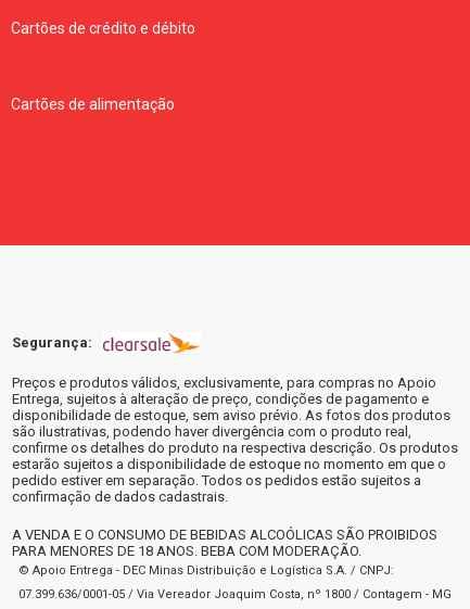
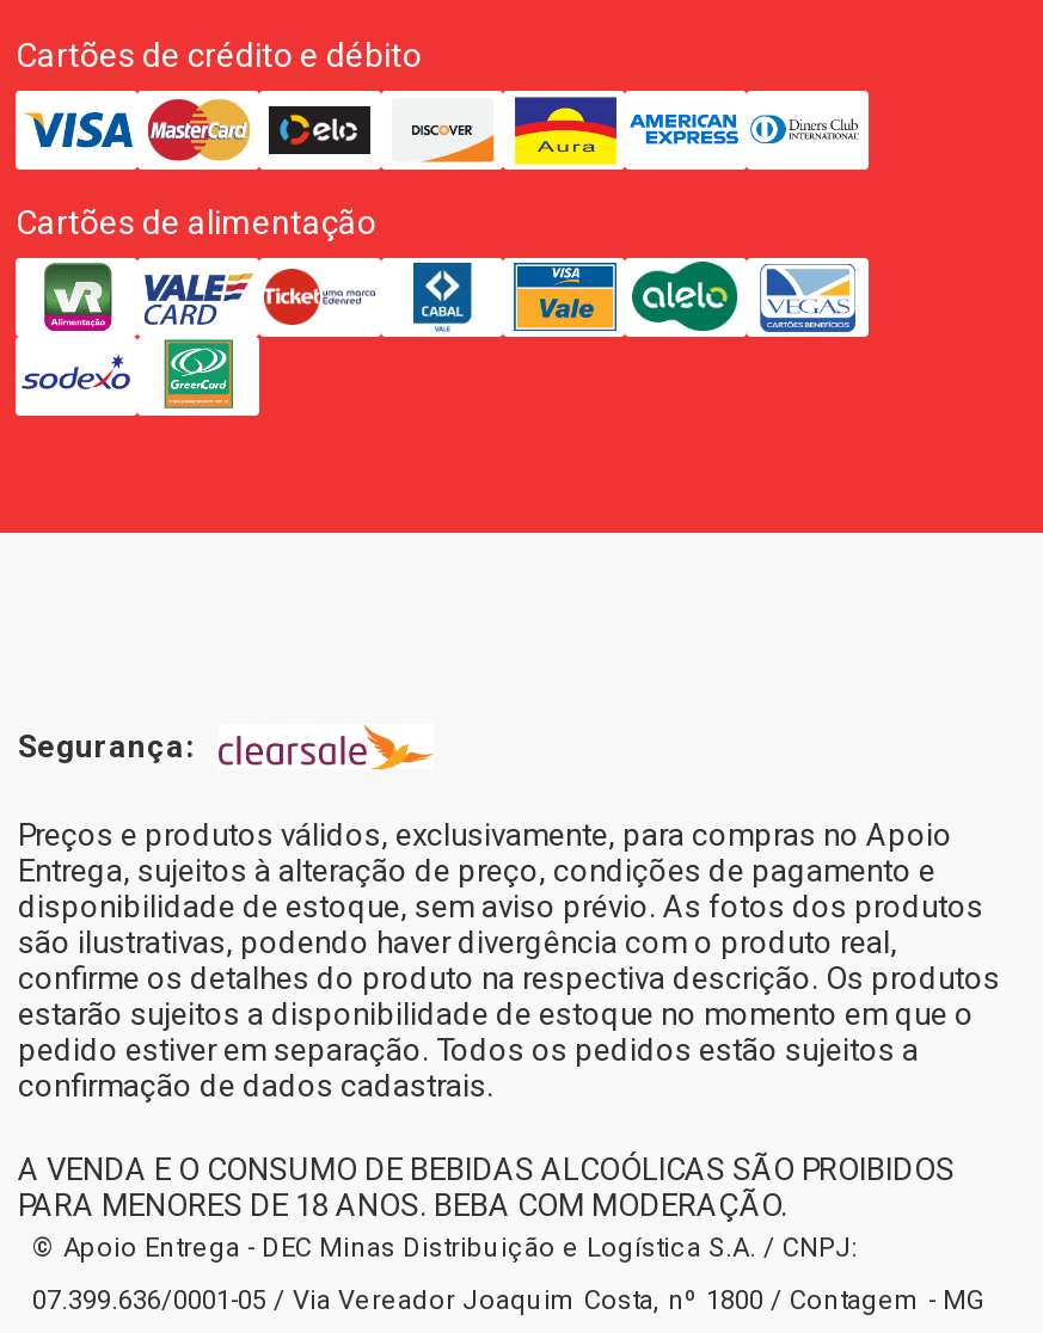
+ [image]

+ [image]
